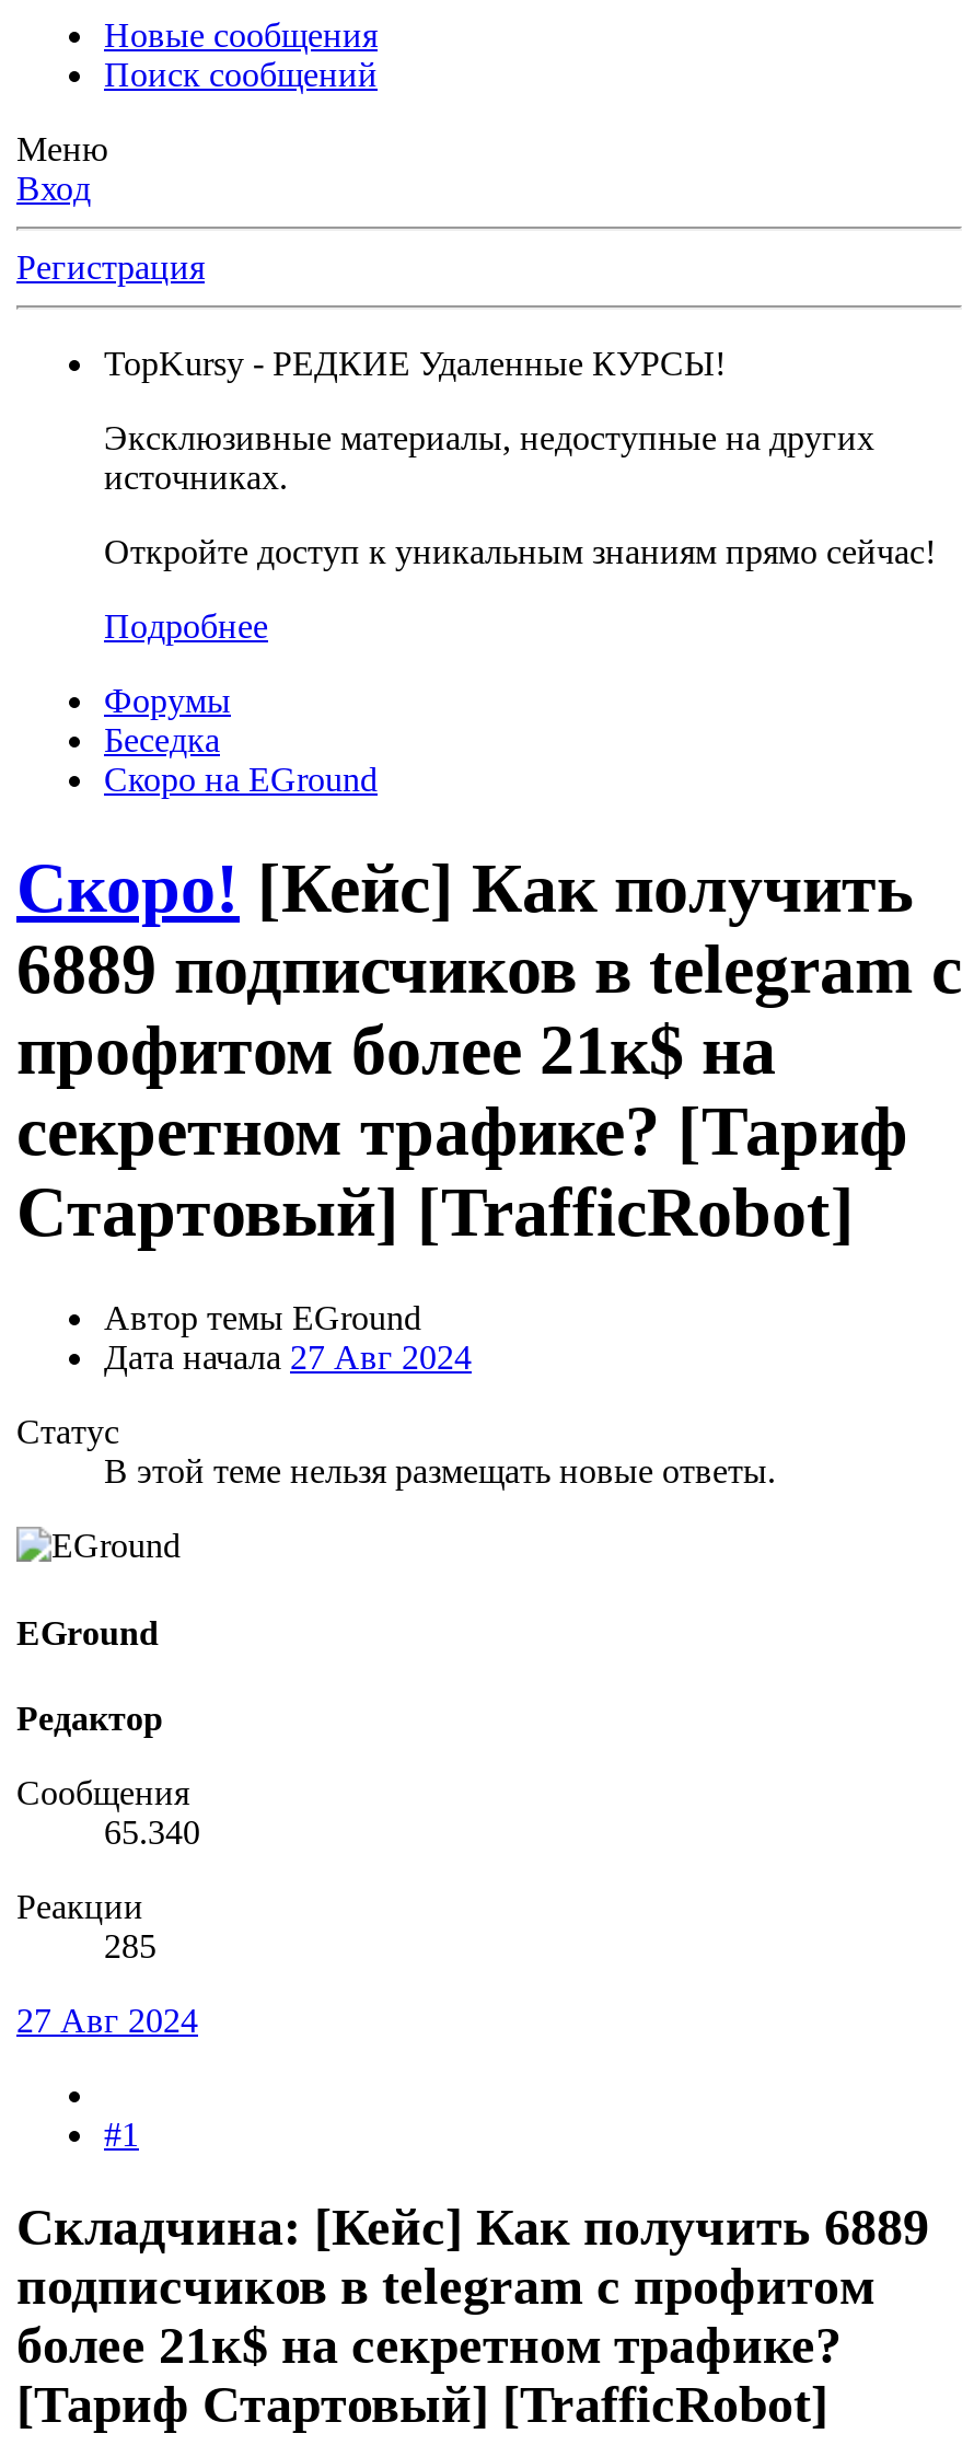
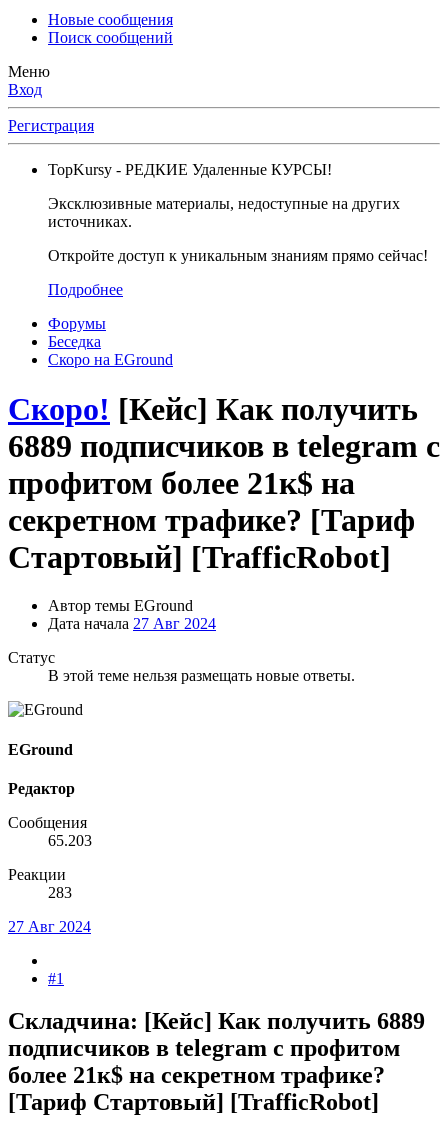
- 65.340
+ 65.203

- 285
+ 283
